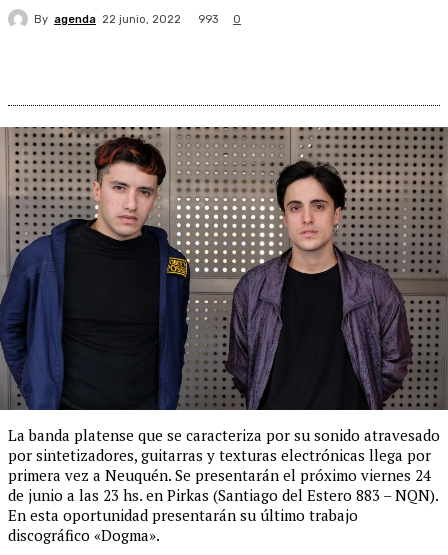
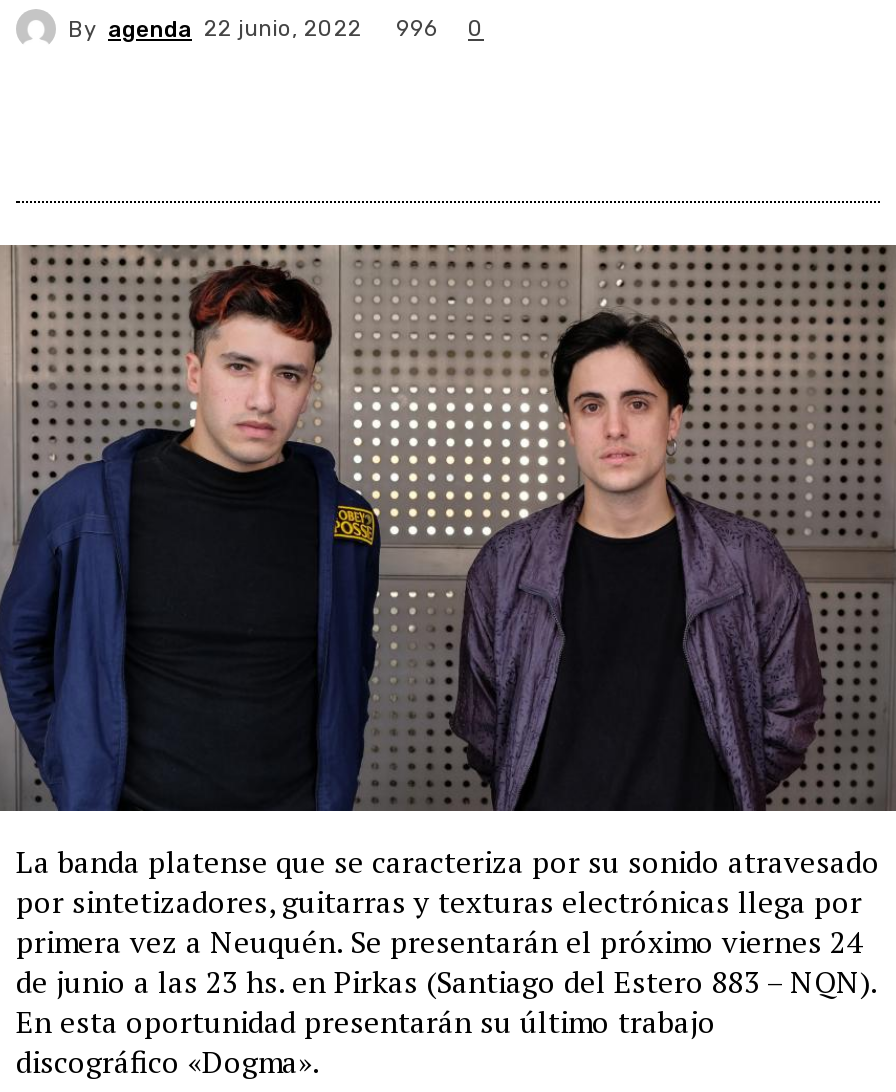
- By agenda 22 junio, 2022 993 0
+ By agenda 22 junio, 2022 996 0
